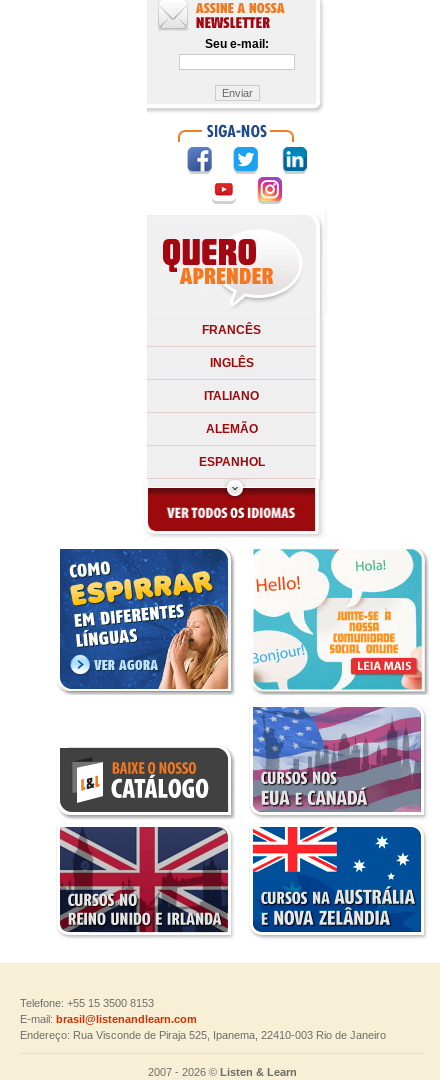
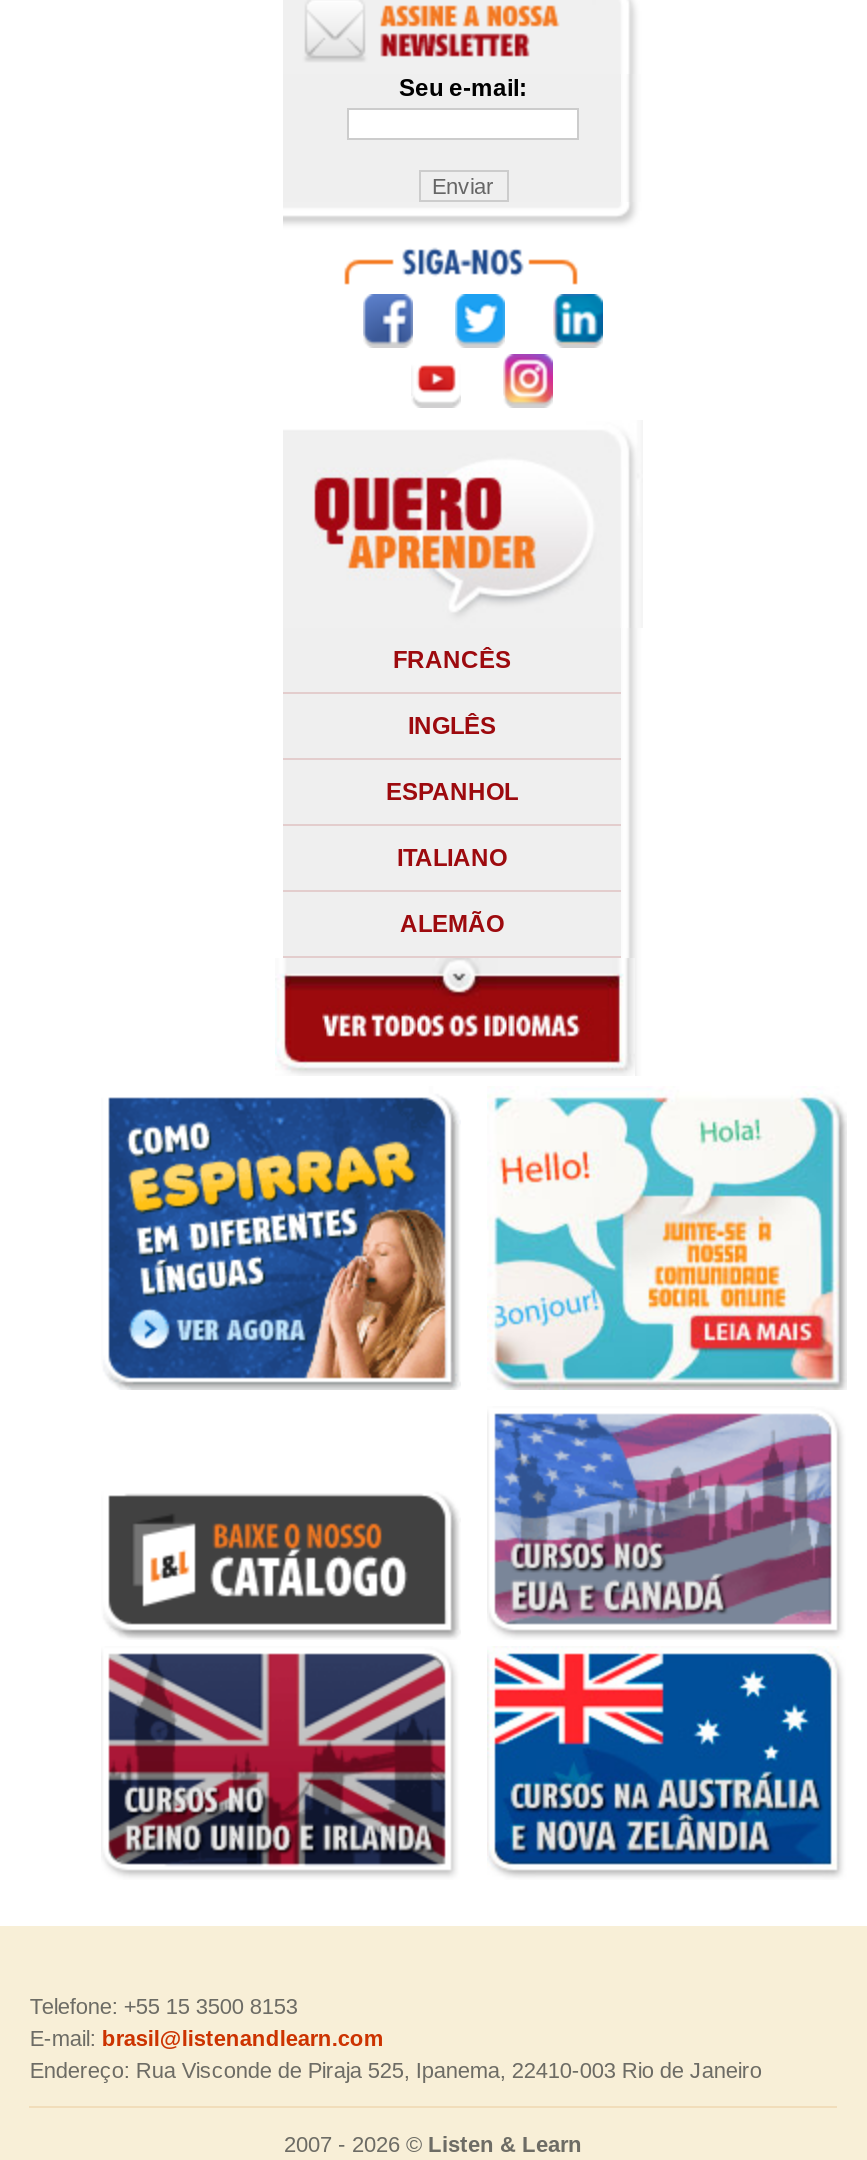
moved down: ITALIANO | ALEMÃO

moved up: ESPANHOL
